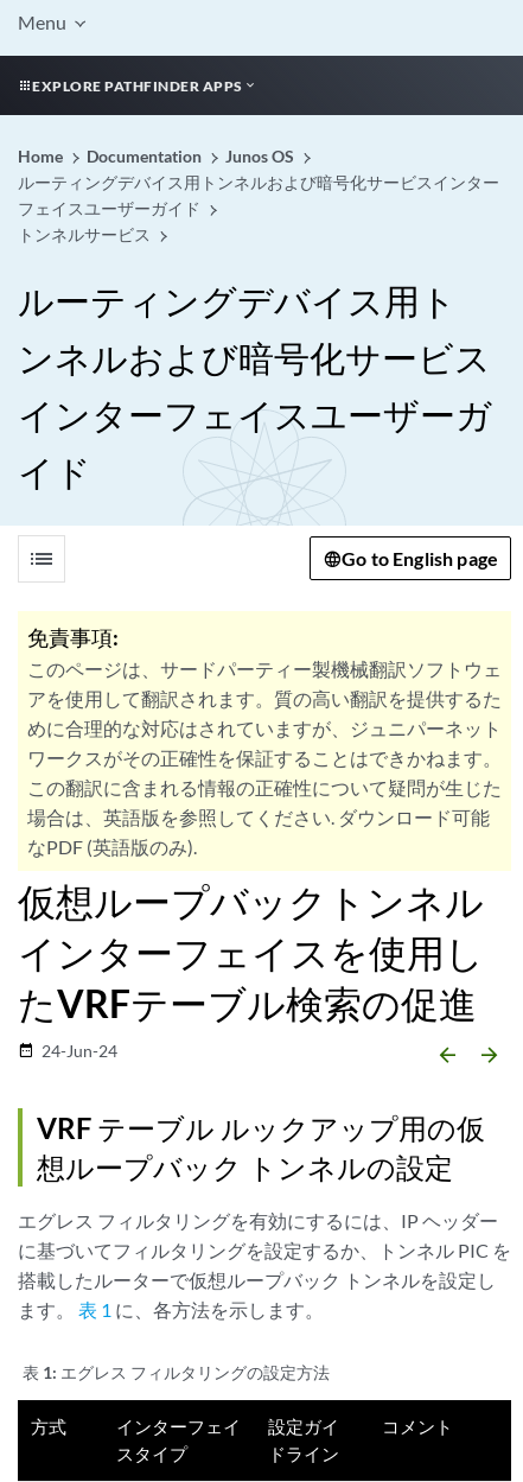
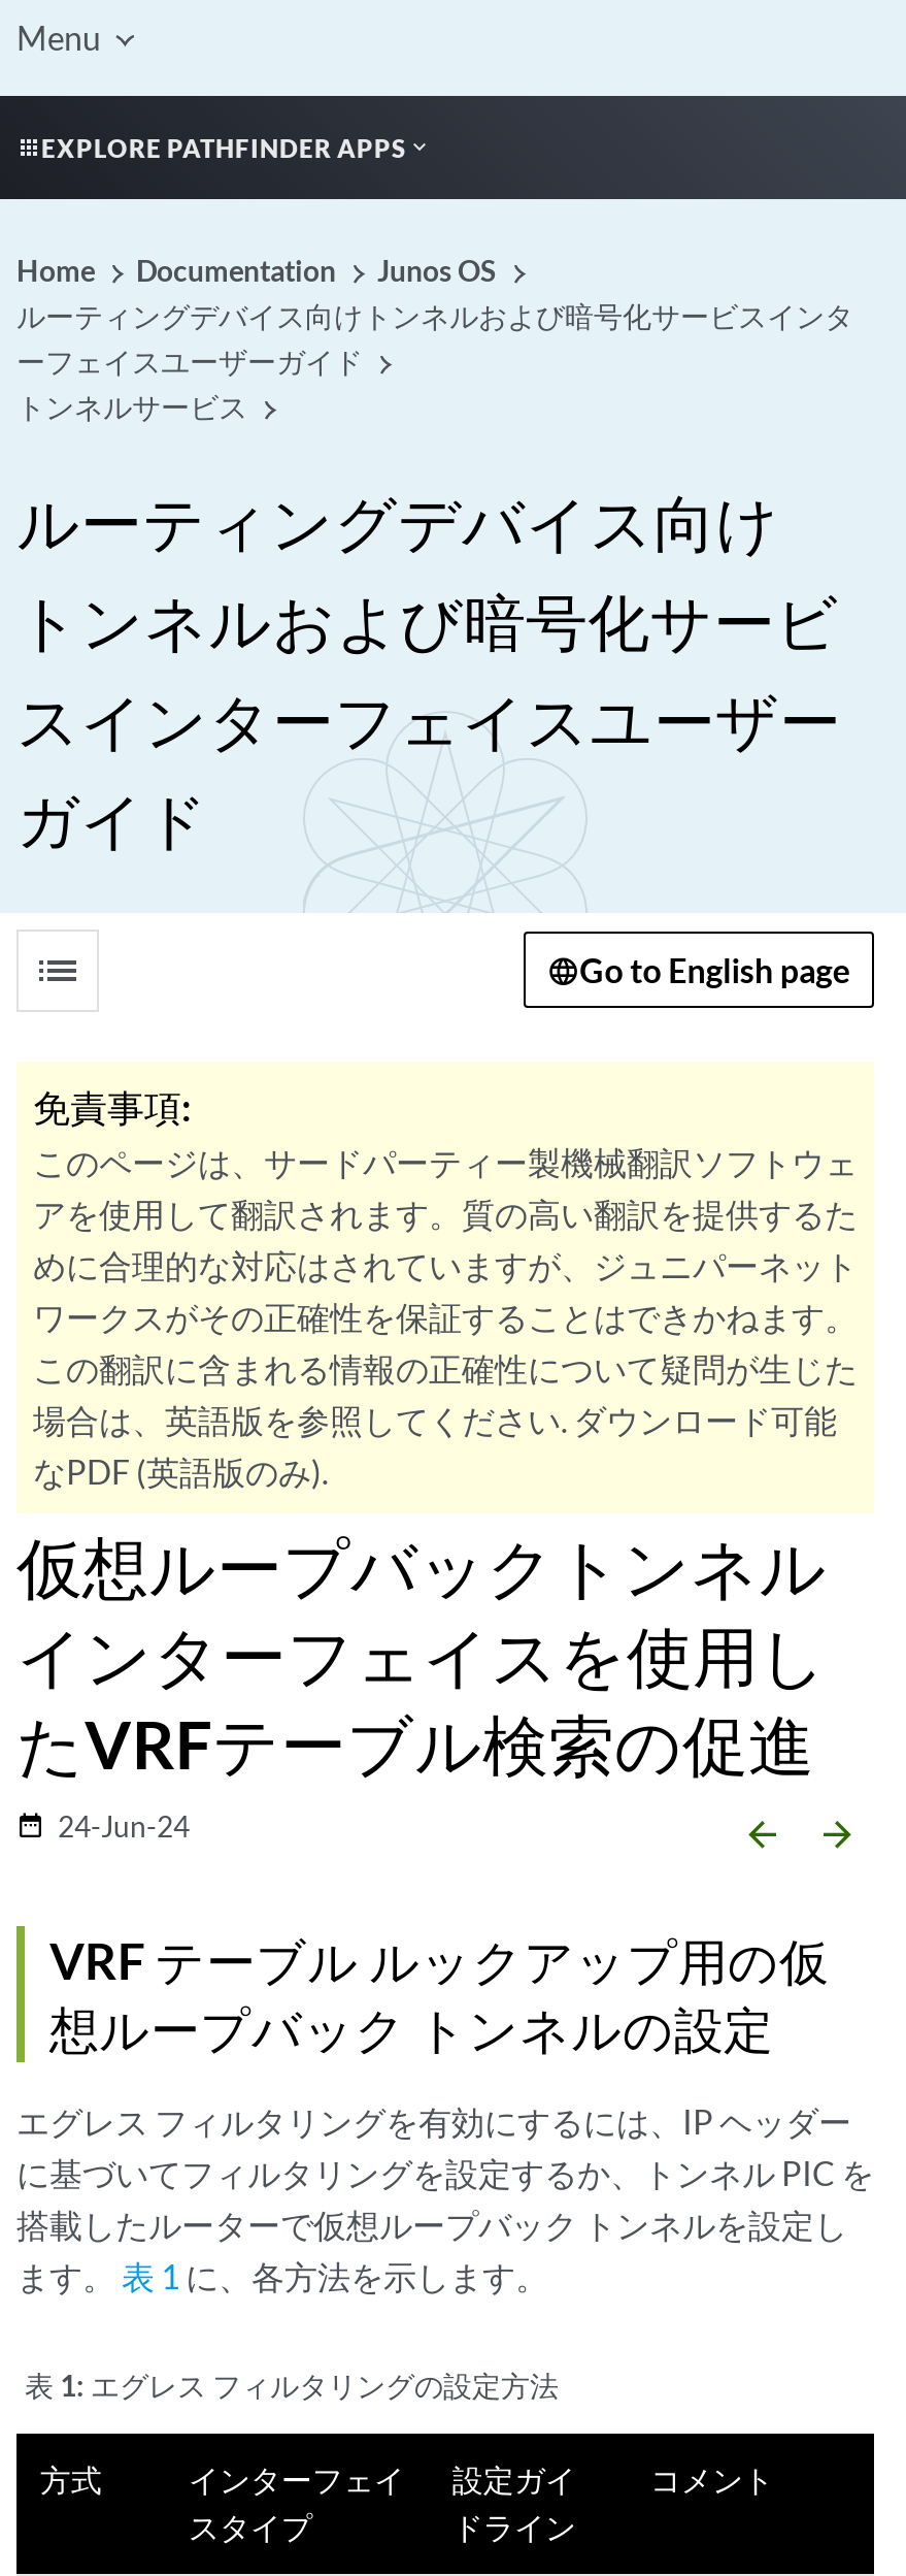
- ルーティングデバイス用トンネルおよび暗号化サービスインター
- フェイスユーザーガイド
+ ルーティングデバイス向けトンネルおよび暗号化サービスインタ
+ ーフェイスユーザーガイド

- ルーティングデバイス用ト
- ンネルおよび暗号化サービス
- インターフェイスユーザーガ
- イド
+ ルーティングデバイス向け
+ トンネルおよび暗号化サービ
+ スインターフェイスユーザー
+ ガイド
